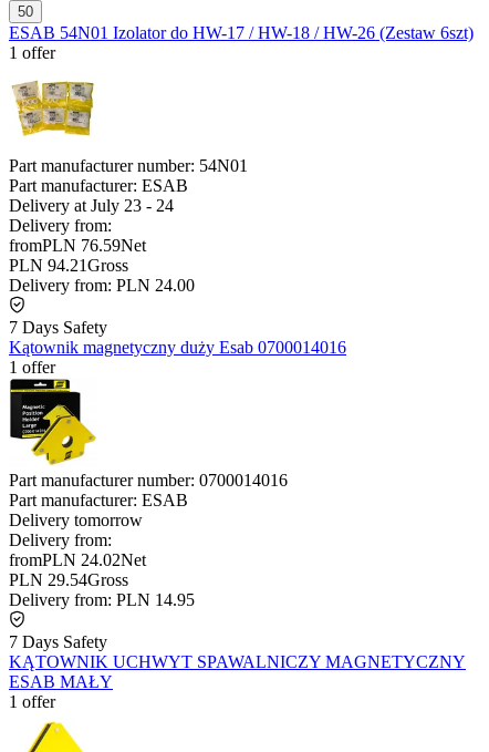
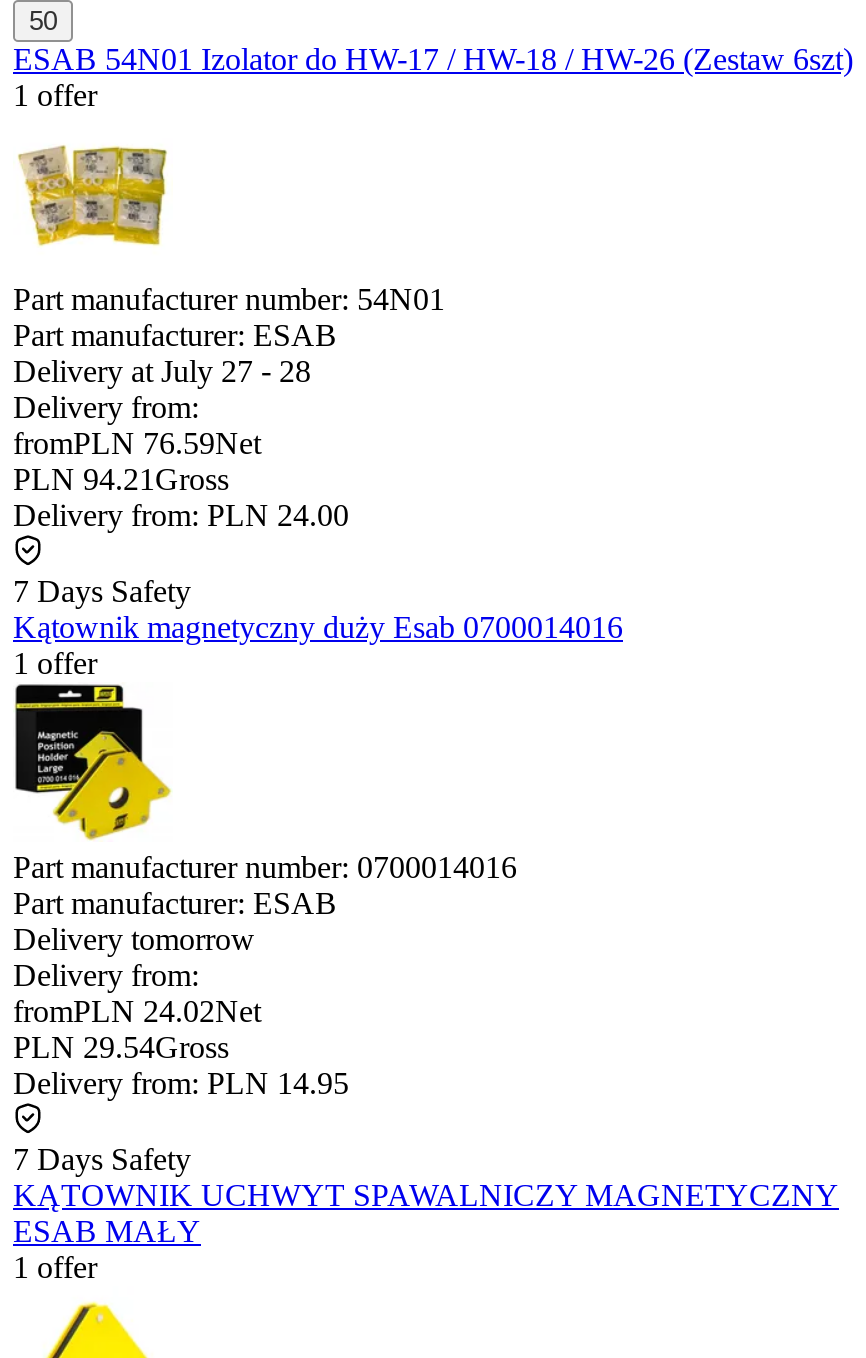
- Delivery at July 23 - 24
+ Delivery at July 27 - 28
